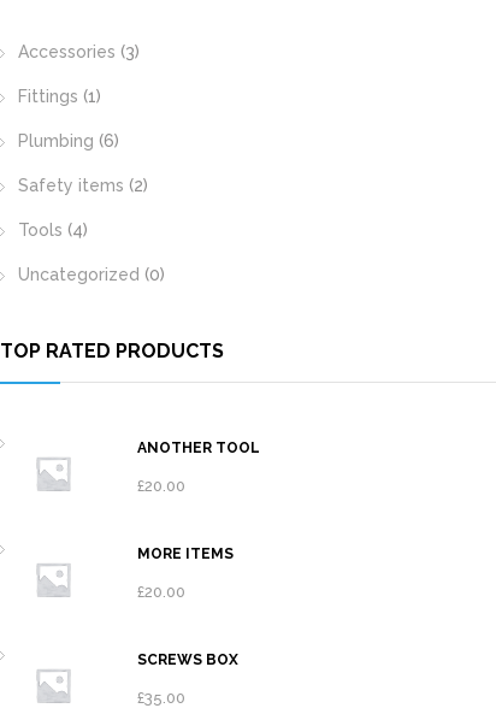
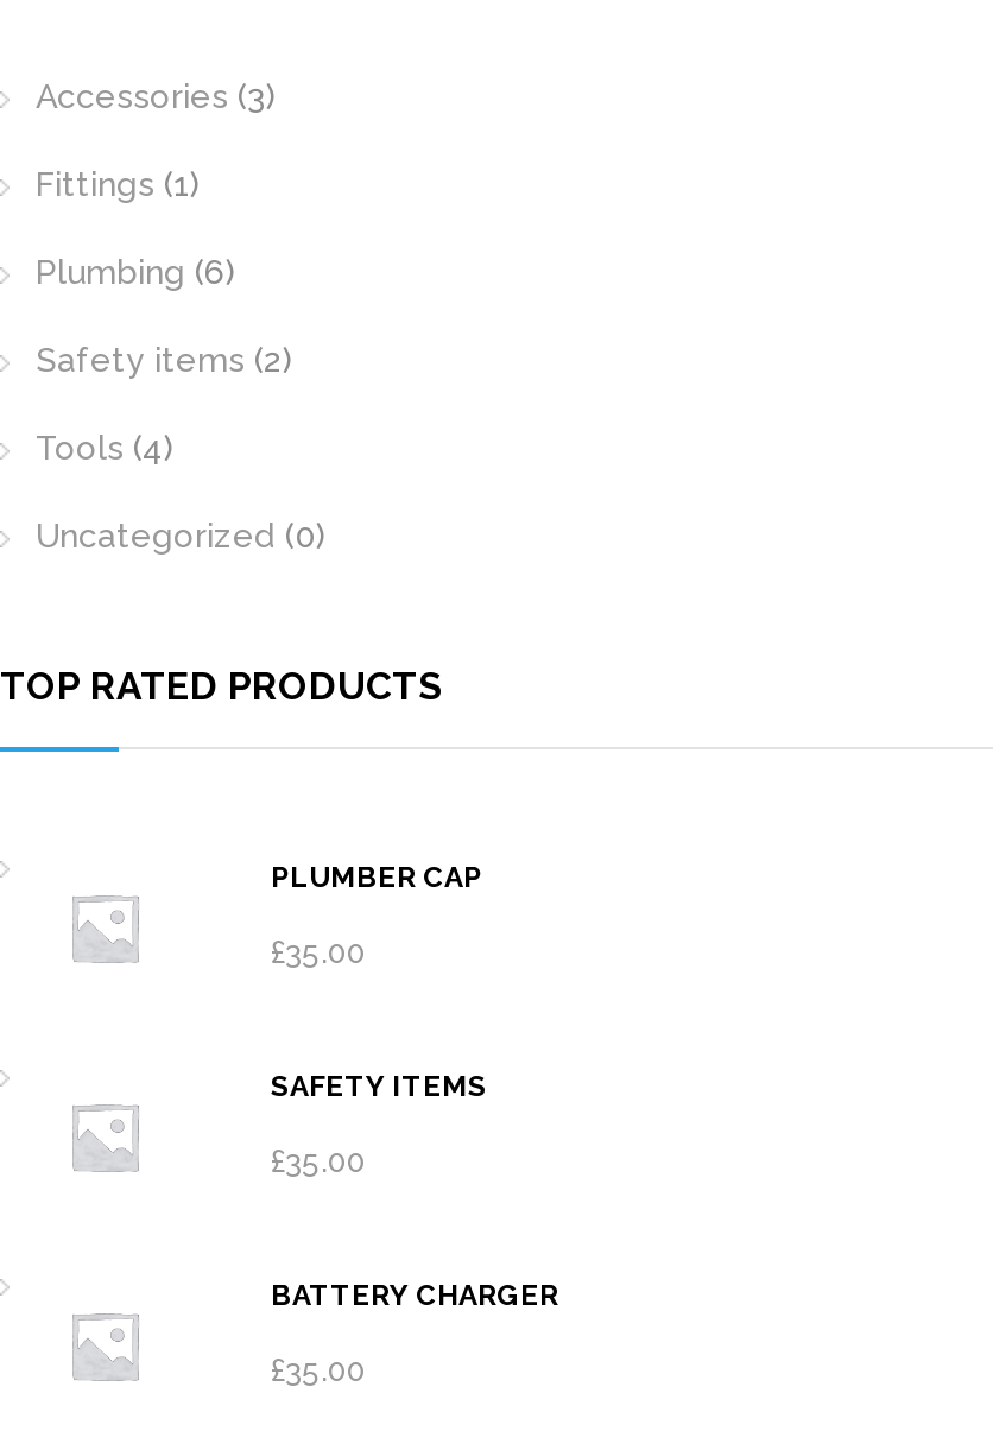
- ANOTHER TOOL
+ PLUMBER CAP

- £20.00
+ £35.00

- MORE ITEMS
+ SAFETY ITEMS

- £20.00
+ £35.00

- SCREWS BOX
+ BATTERY CHARGER
